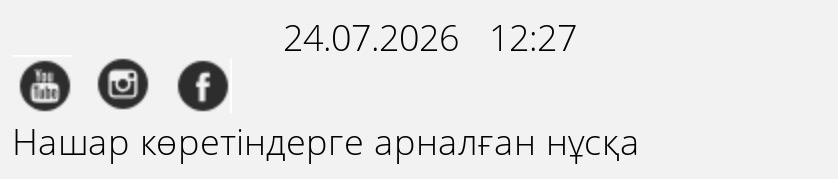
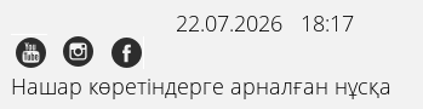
- 24.07.2026
+ 22.07.2026

- 12:27
+ 18:17
